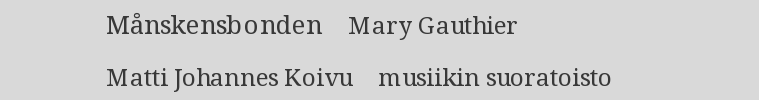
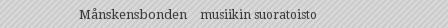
- Mary Gauthier
- Matti Johannes Koivu
